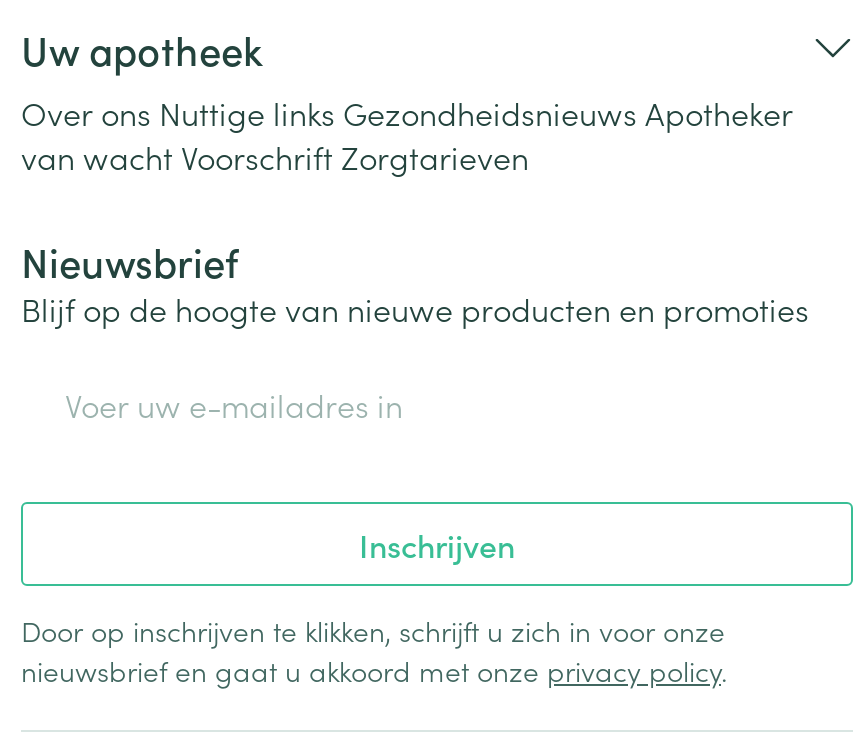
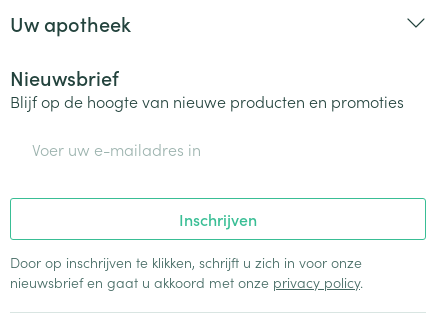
- Over ons Nuttige links Gezondheidsnieuws Apotheker
- van wacht Voorschrift Zorgtarieven
